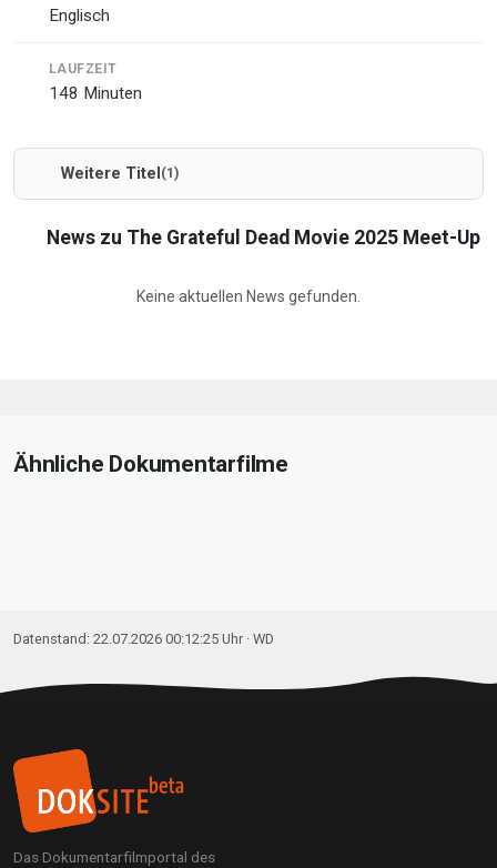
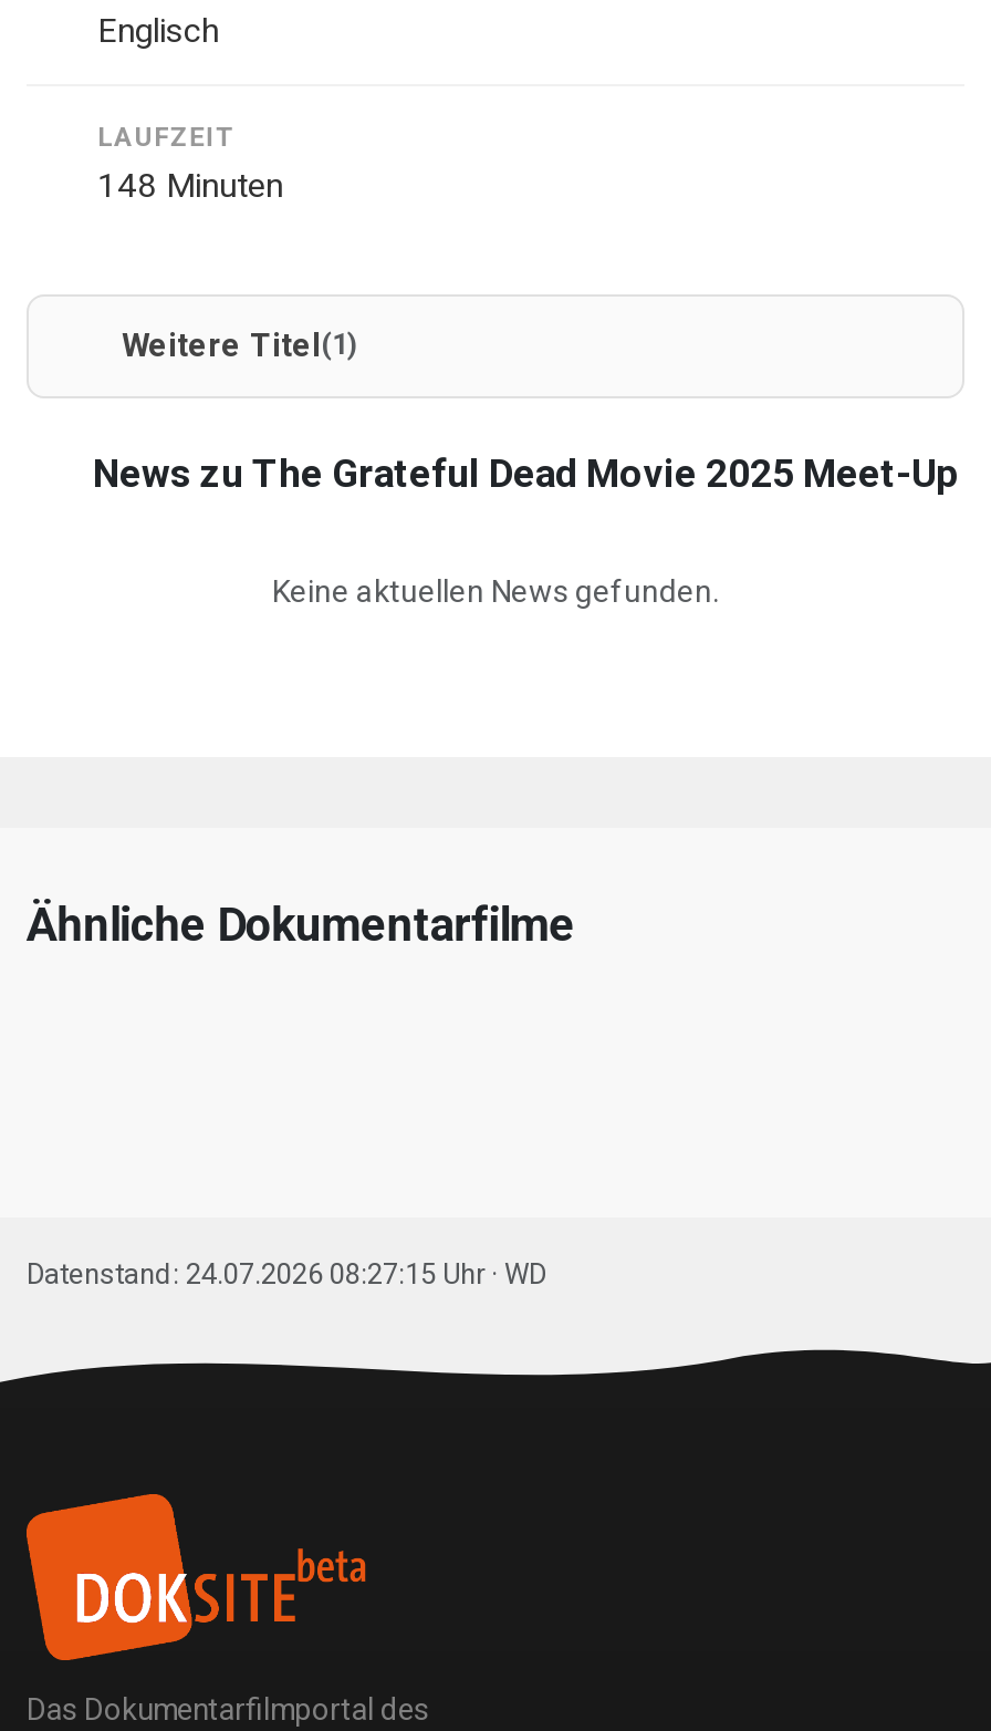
- Datenstand: 22.07.2026 00:12:25 Uhr · WD
+ Datenstand: 24.07.2026 08:27:15 Uhr · WD
